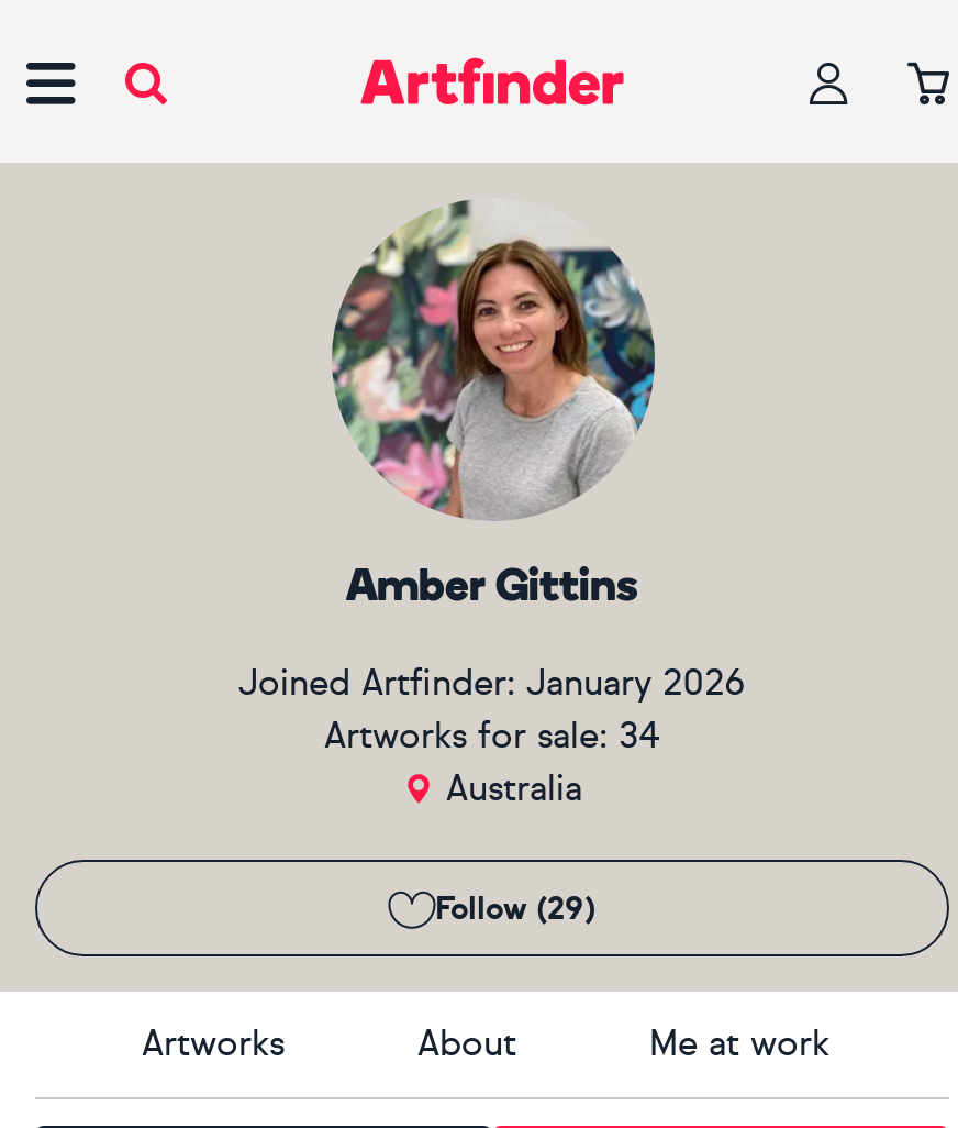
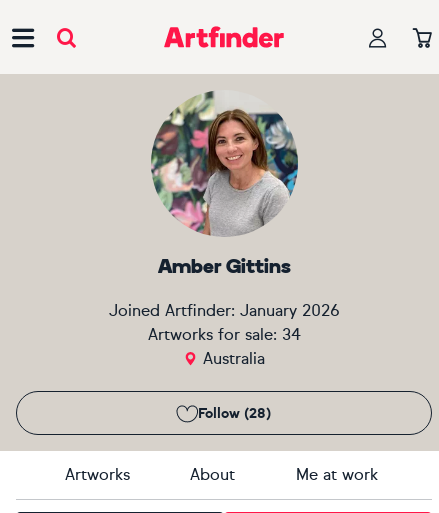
- Follow (29)
+ Follow (28)
